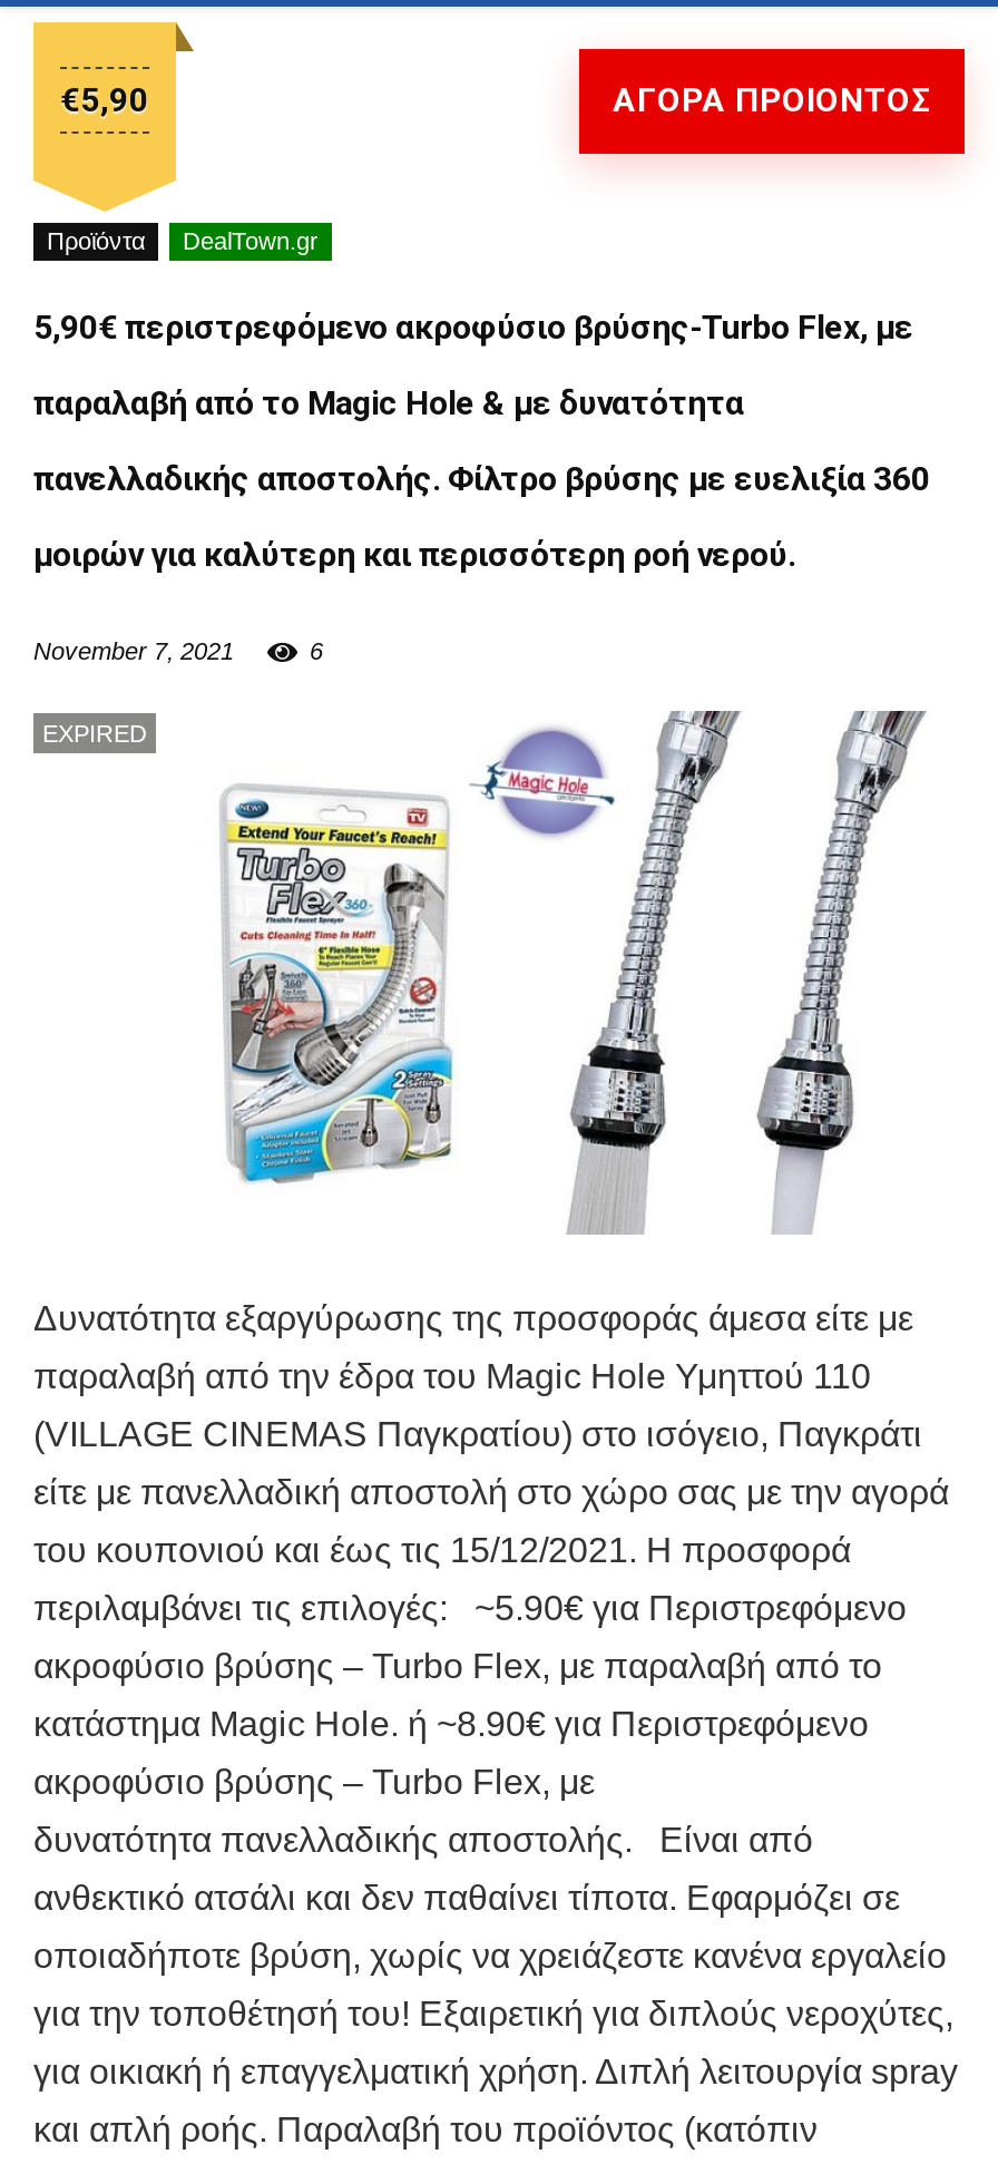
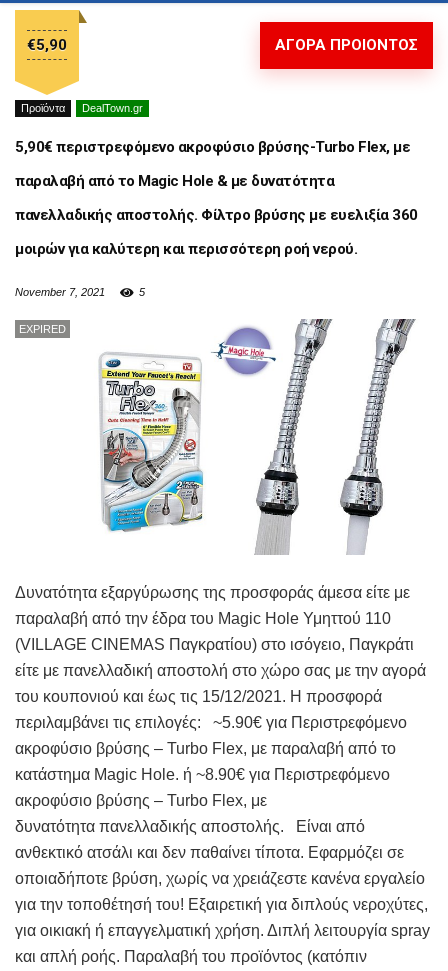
- 6
+ 5
